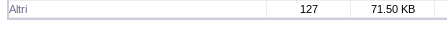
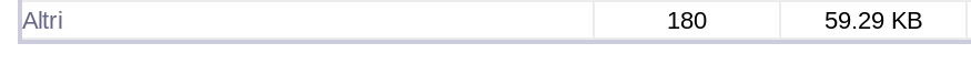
- 127
+ 180

- 71.50 KB
+ 59.29 KB
